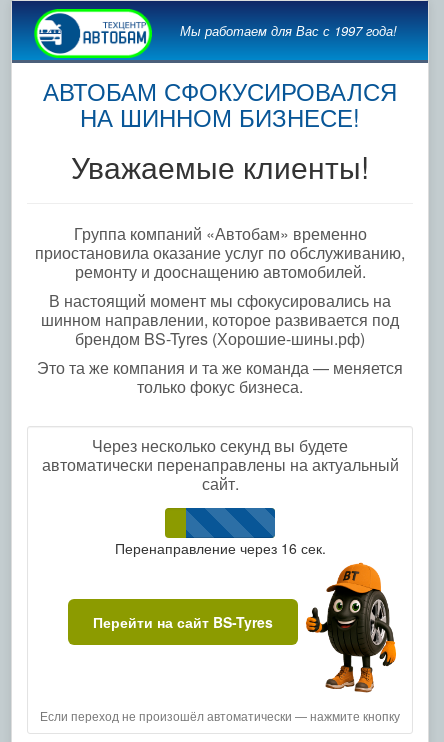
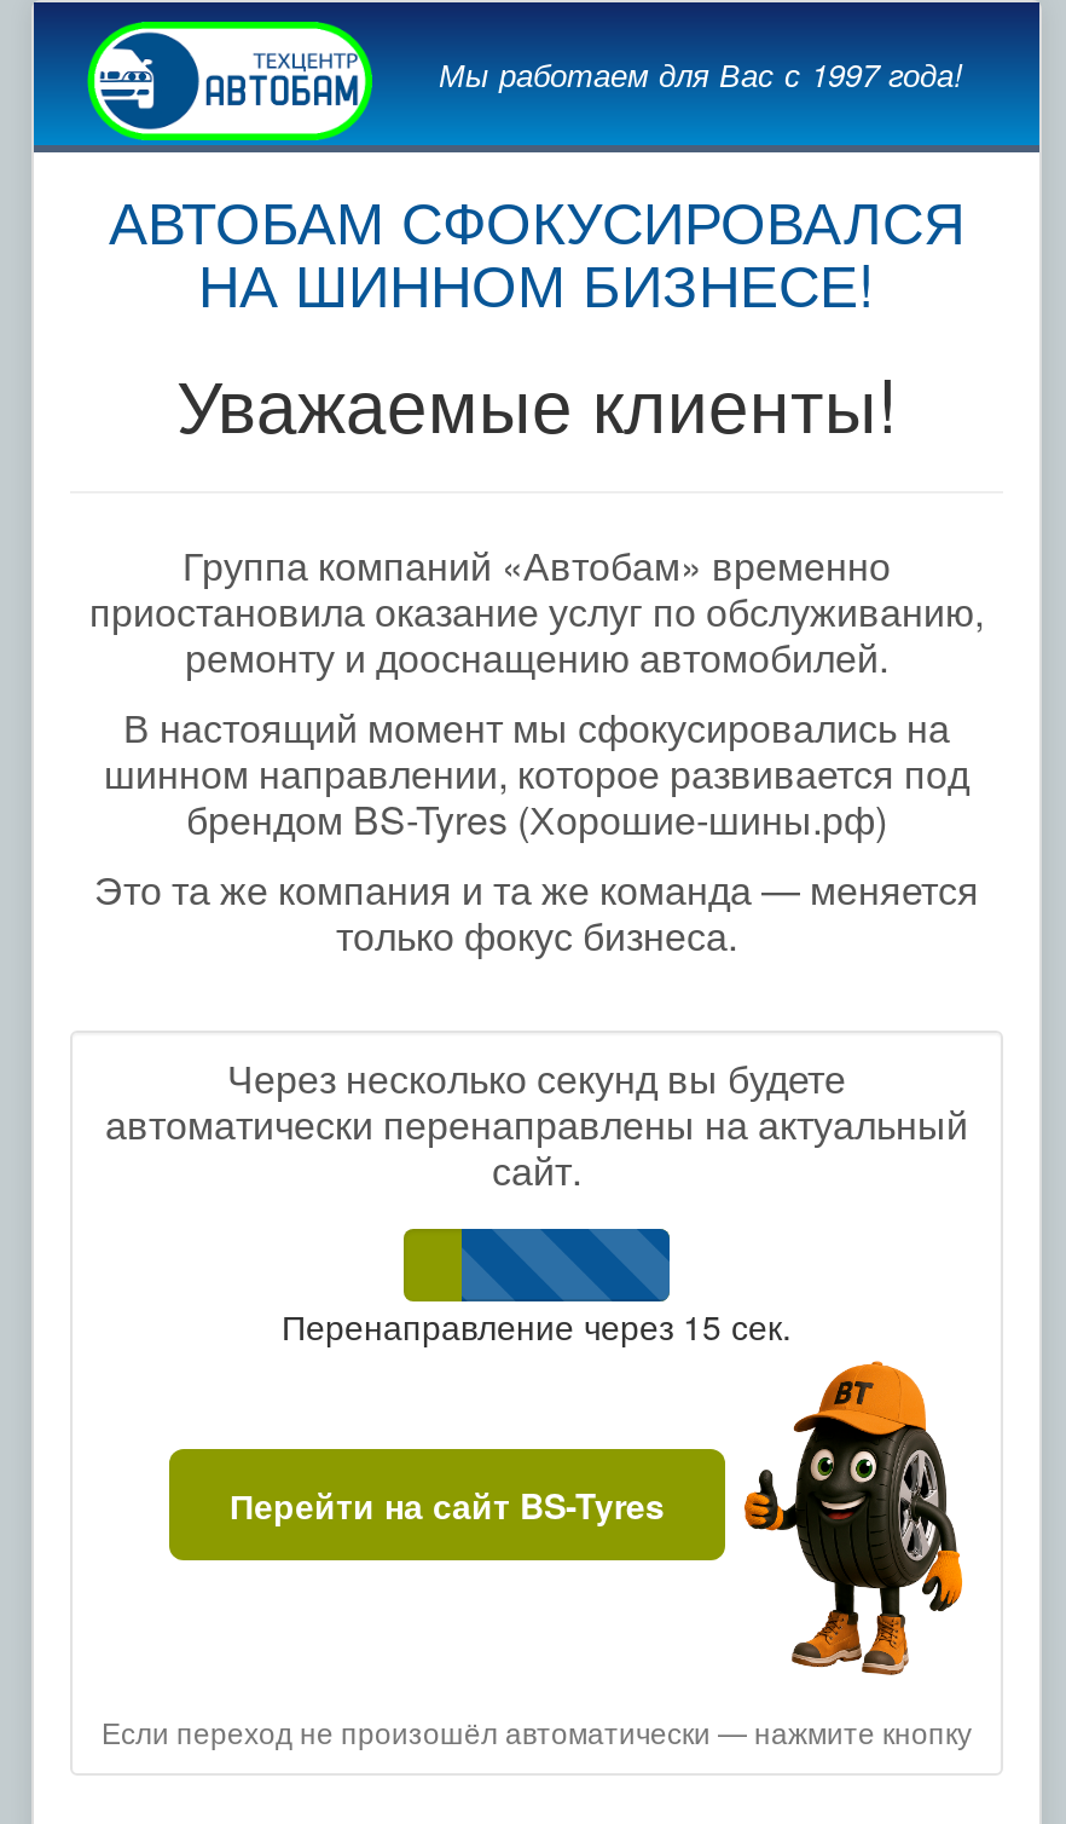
- Перенаправление через 16 сек.
+ Перенаправление через 15 сек.
